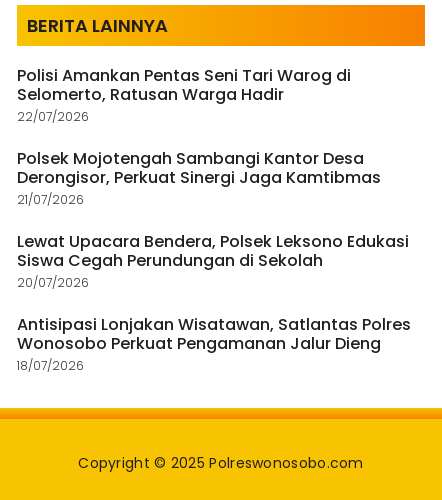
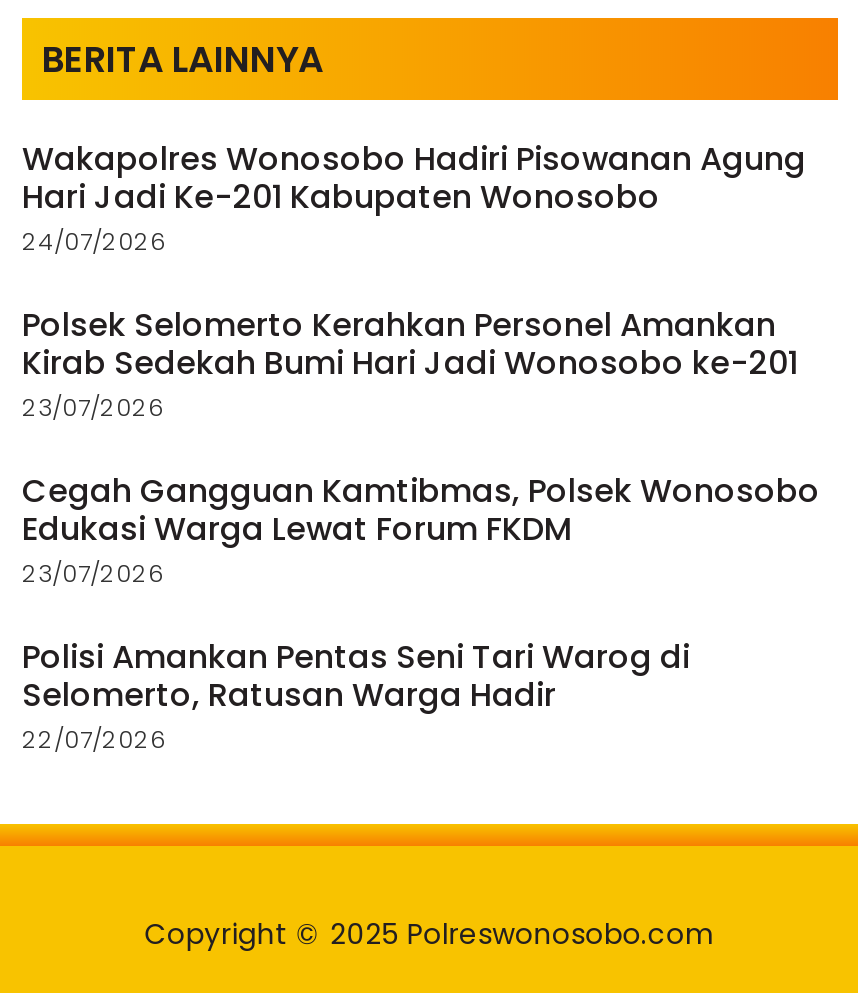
+ Wakapolres Wonosobo Hadiri Pisowanan Agung
+ Hari Jadi Ke-201 Kabupaten Wonosobo
+ 24/07/2026
+ Polsek Selomerto Kerahkan Personel Amankan
+ Kirab Sedekah Bumi Hari Jadi Wonosobo ke-201
+ 23/07/2026
+ Cegah Gangguan Kamtibmas, Polsek Wonosobo
+ Edukasi Warga Lewat Forum FKDM
+ 23/07/2026

moved down: Polisi Amankan Pentas Seni Tari Warog di | Selomerto, Ratusan Warga Hadir | 22/07/2026

- Polsek Mojotengah Sambangi Kantor Desa
- Derongisor, Perkuat Sinergi Jaga Kamtibmas
- 21/07/2026
- Lewat Upacara Bendera, Polsek Leksono Edukasi
- Siswa Cegah Perundungan di Sekolah
- 20/07/2026
- Antisipasi Lonjakan Wisatawan, Satlantas Polres
- Wonosobo Perkuat Pengamanan Jalur Dieng
- 18/07/2026
